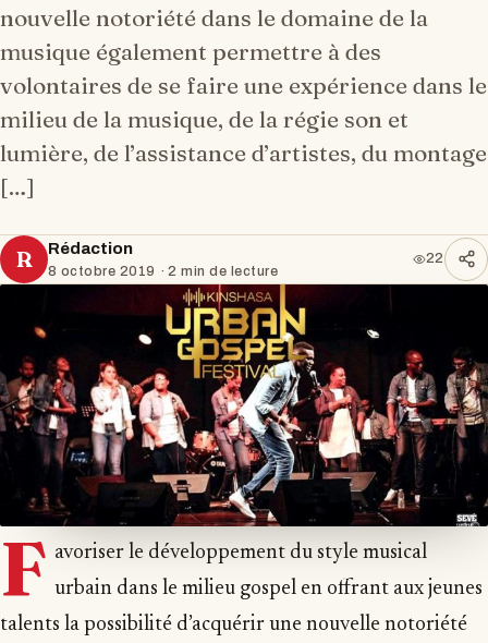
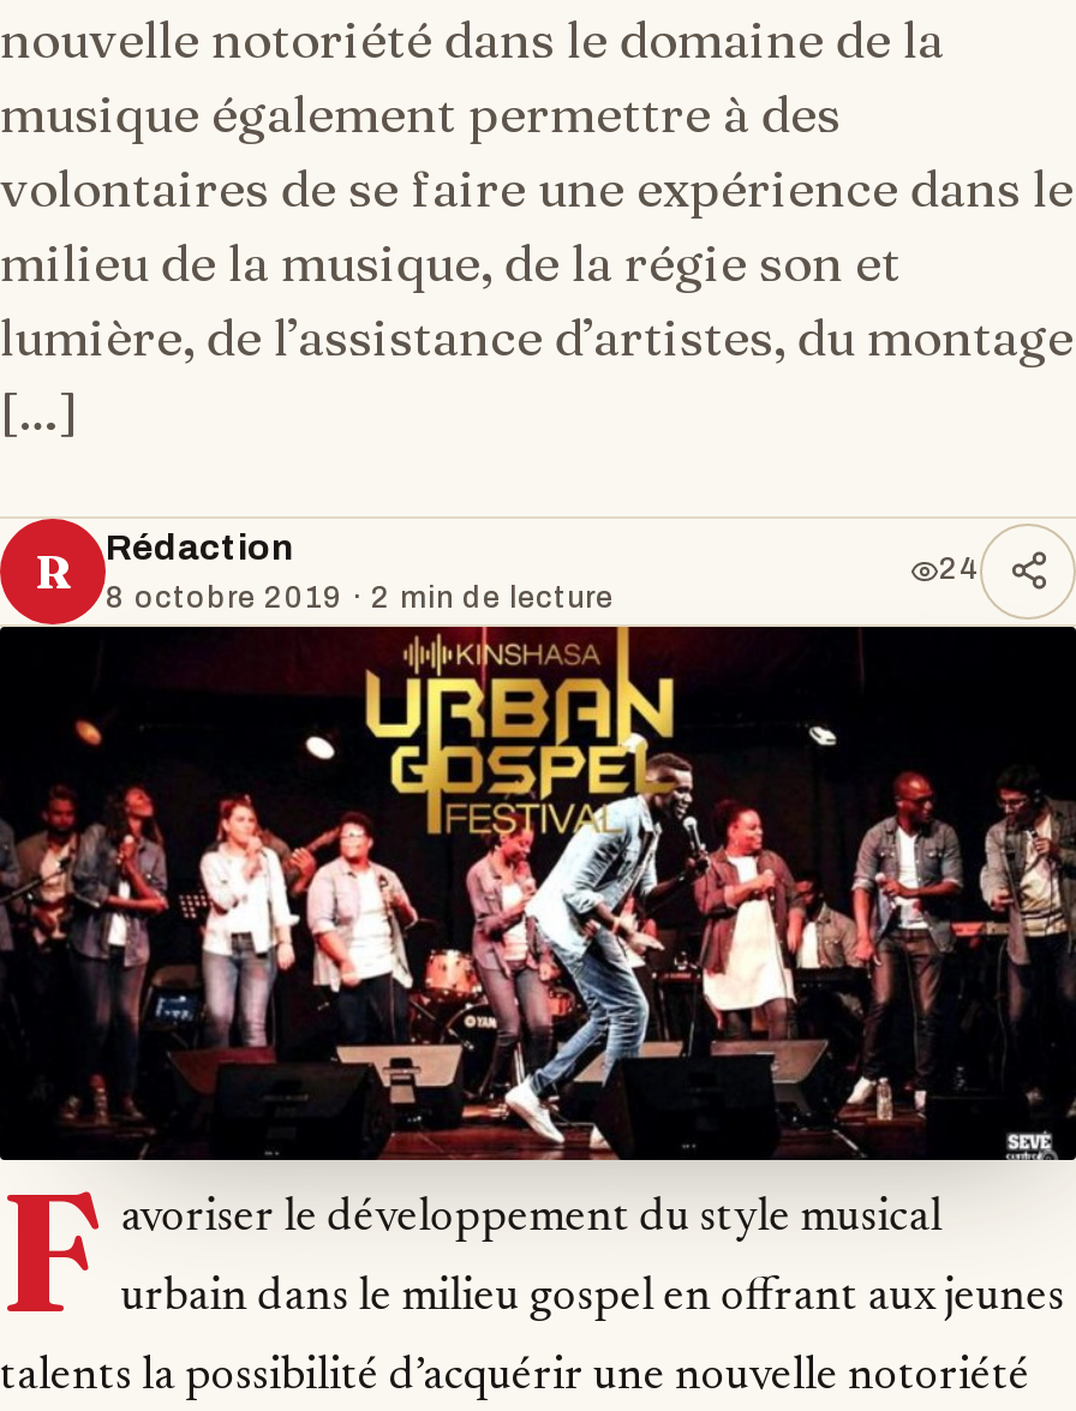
- 22
+ 24
